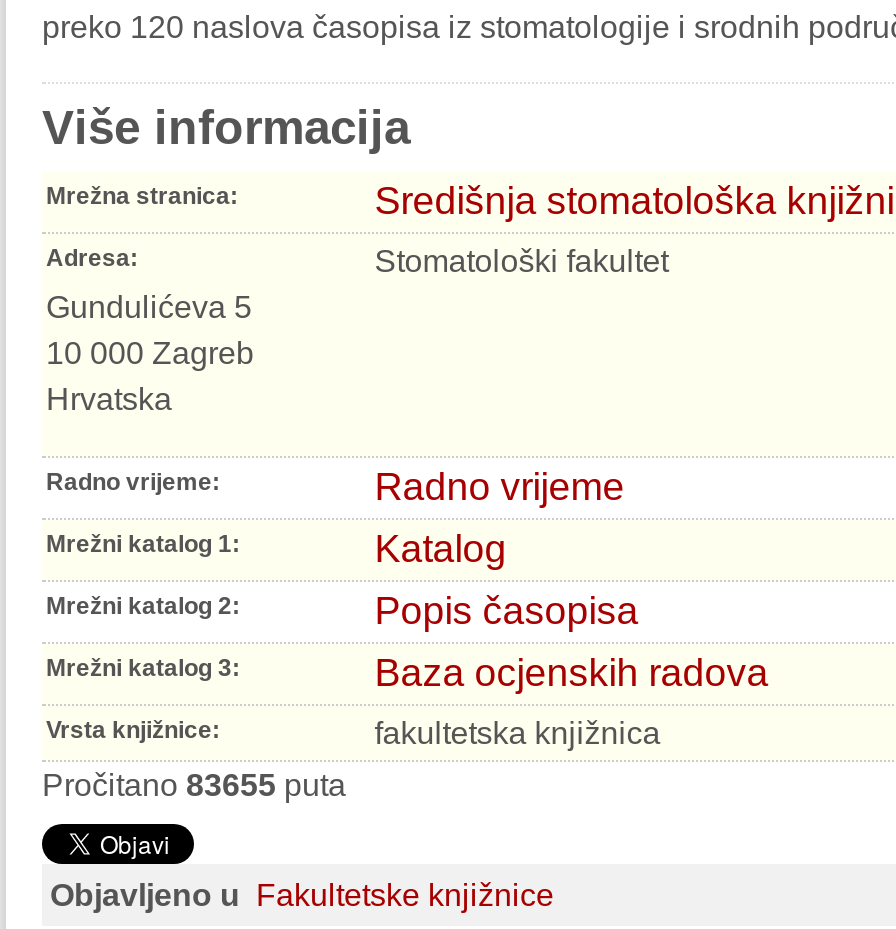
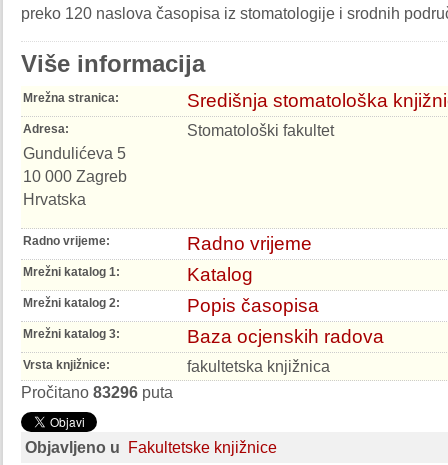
- Pročitano 83655 puta
+ Pročitano 83296 puta
